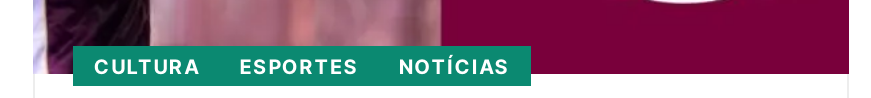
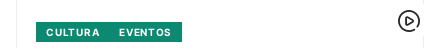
- ESPORTES
- NOTÍCIAS
+ EVENTOS
